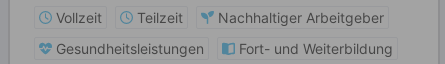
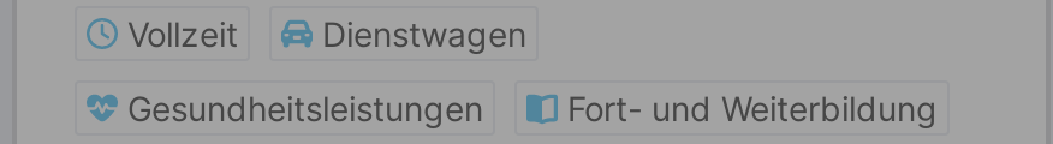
- Teilzeit
- Nachhaltiger Arbeitgeber
+ Dienstwagen
